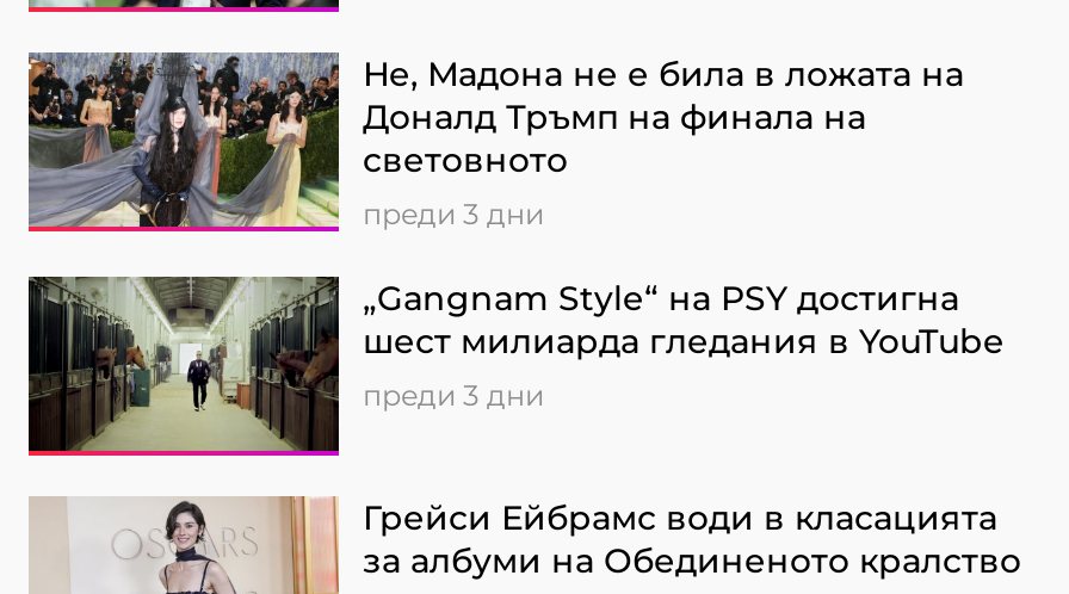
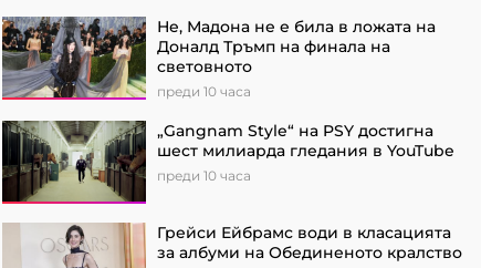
- преди 3 дни
+ преди 10 часа

- преди 3 дни
+ преди 10 часа
